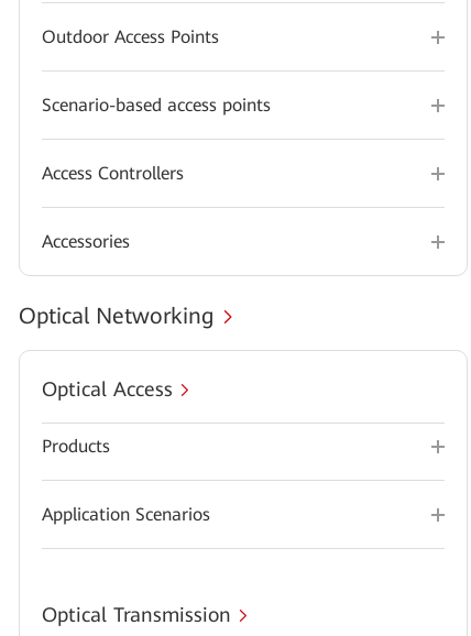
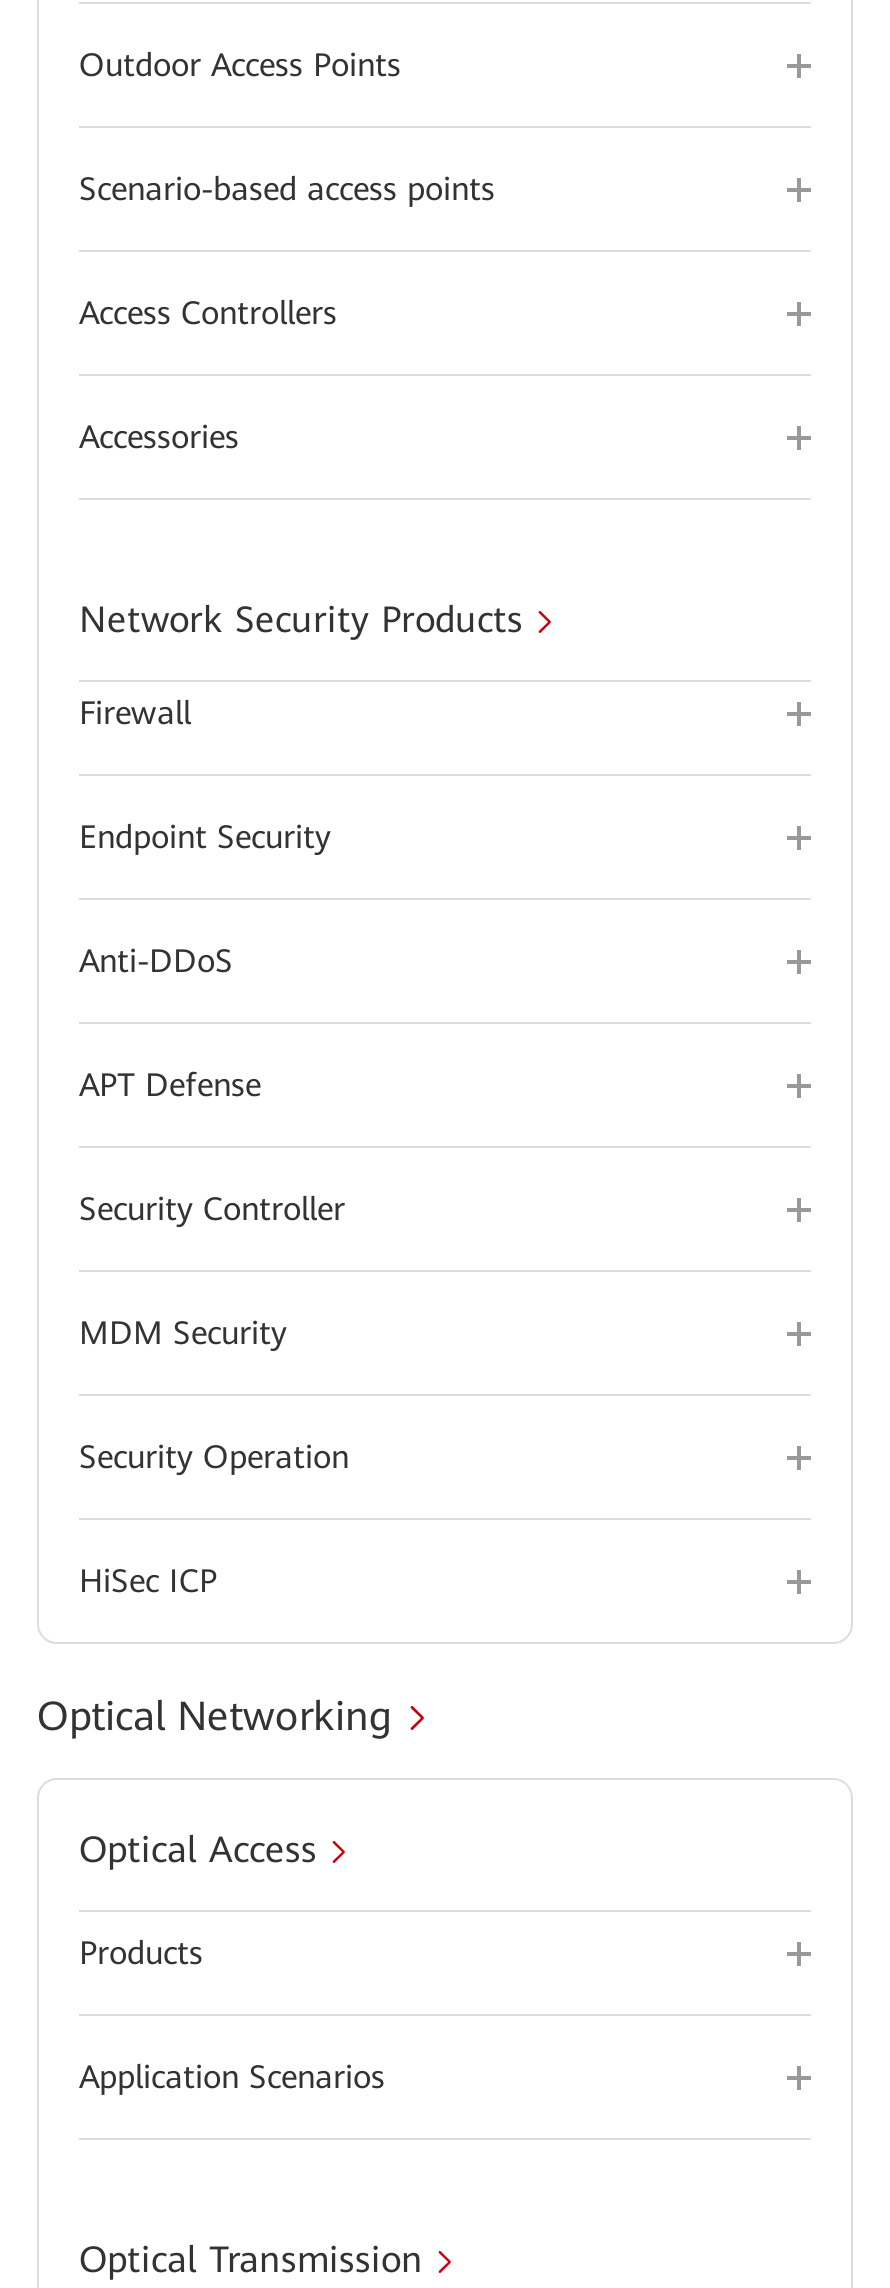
+ Network Security Products
+ Firewall
+ Endpoint Security
+ Anti-DDoS
+ APT Defense
+ Security Controller
+ MDM Security
+ Security Operation
+ HiSec ICP
